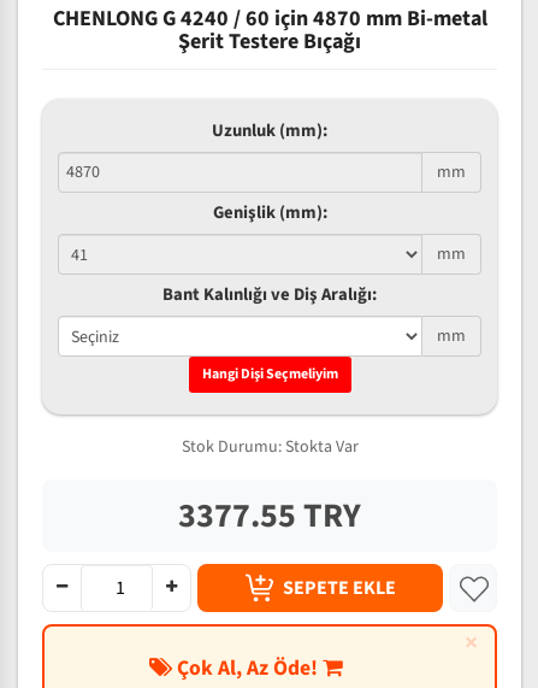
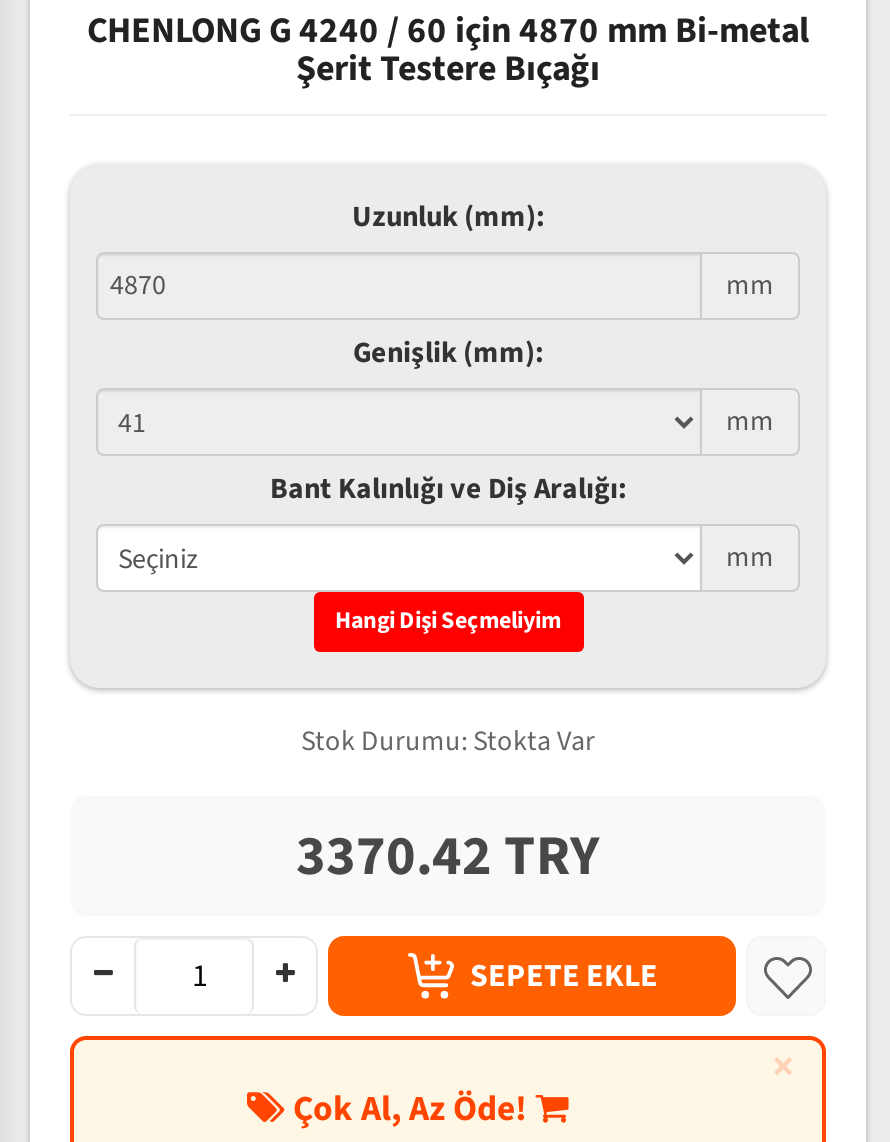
- 3377.55 TRY
+ 3370.42 TRY
